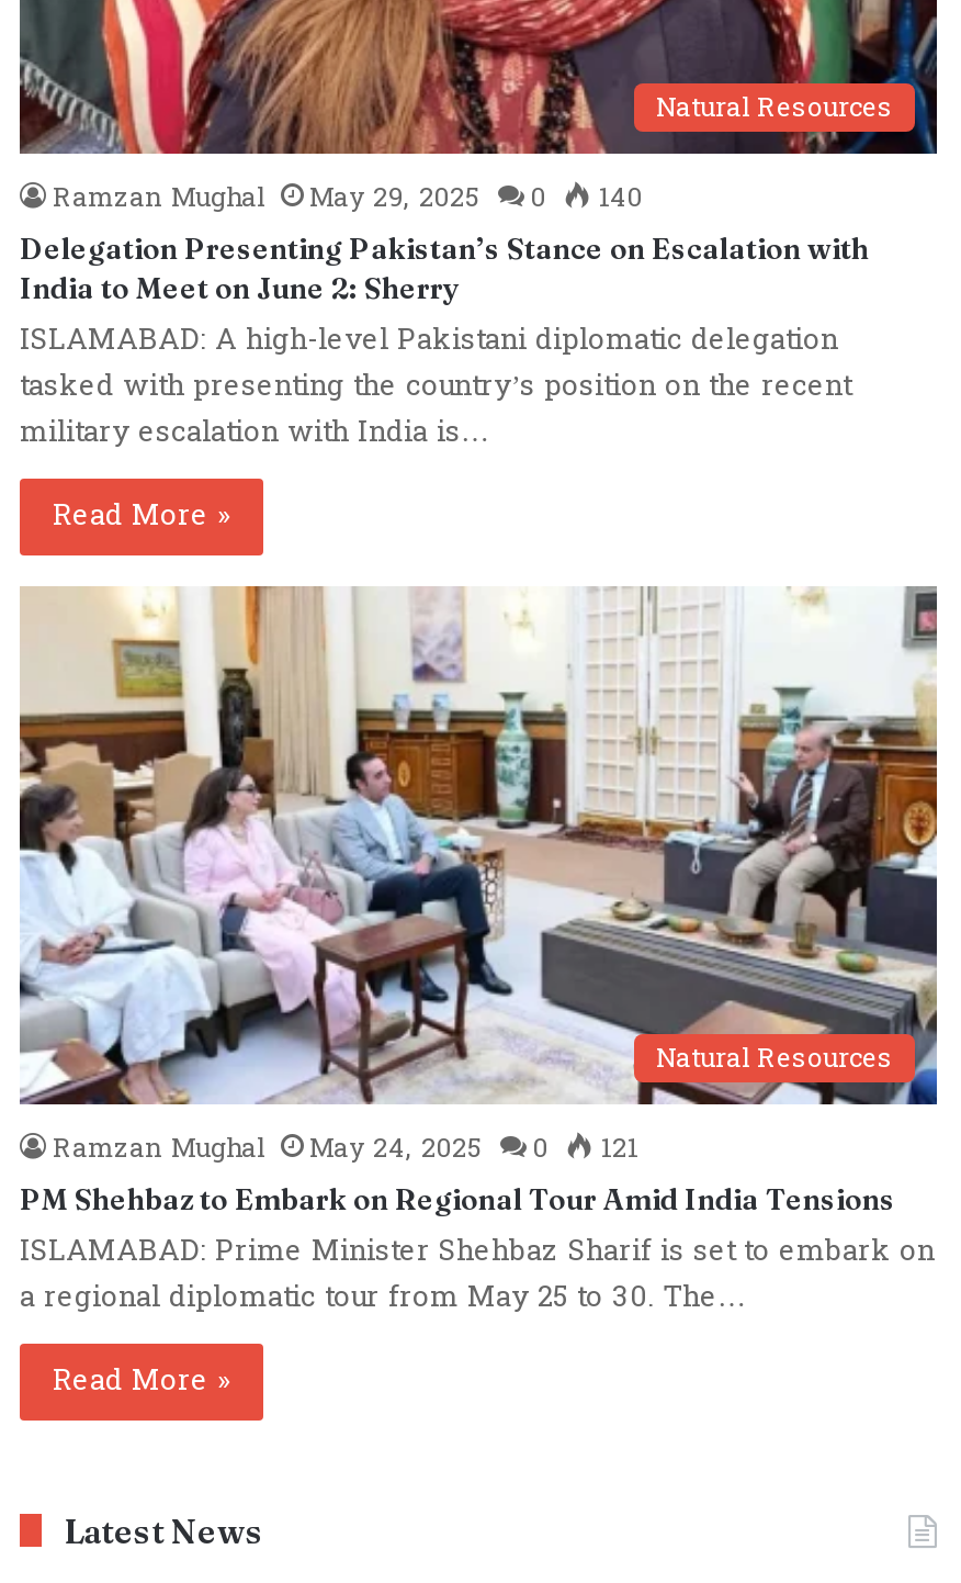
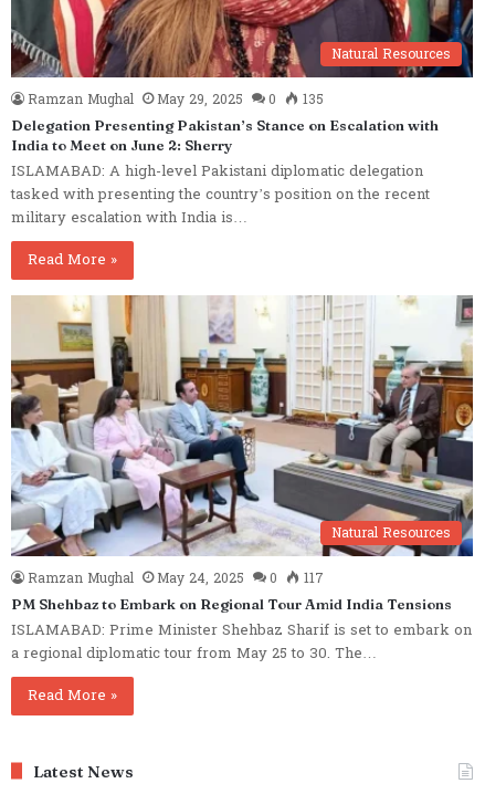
- Ramzan Mughal May 29, 2025 0 140
+ Ramzan Mughal May 29, 2025 0 135

- Ramzan Mughal May 24, 2025 0 121
+ Ramzan Mughal May 24, 2025 0 117
